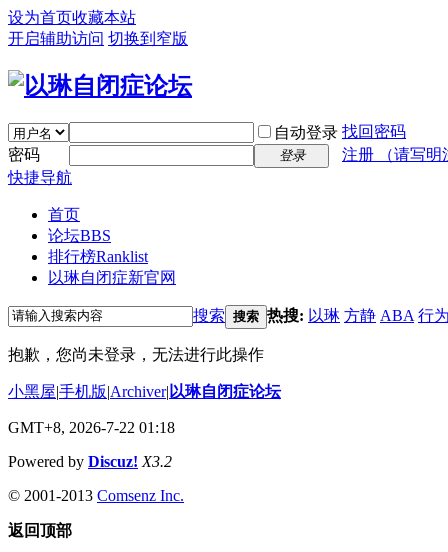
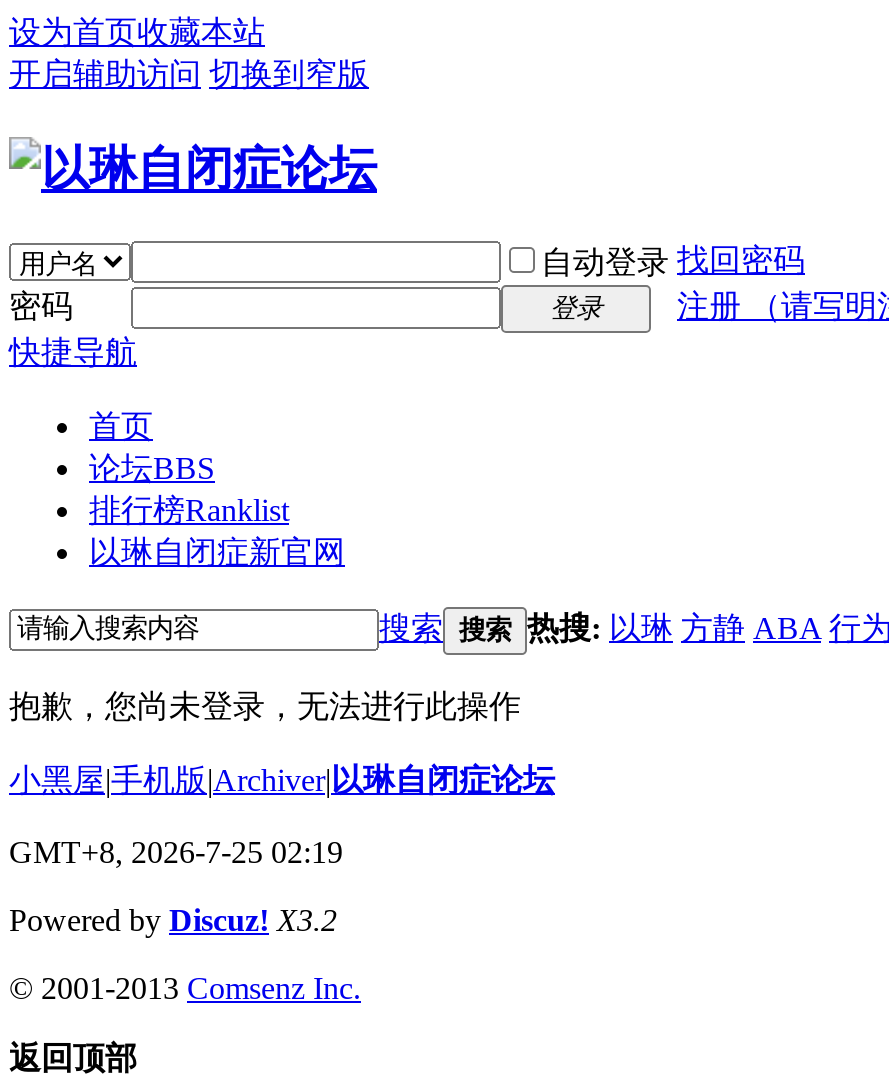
- GMT+8, 2026-7-22 01:18
+ GMT+8, 2026-7-25 02:19
